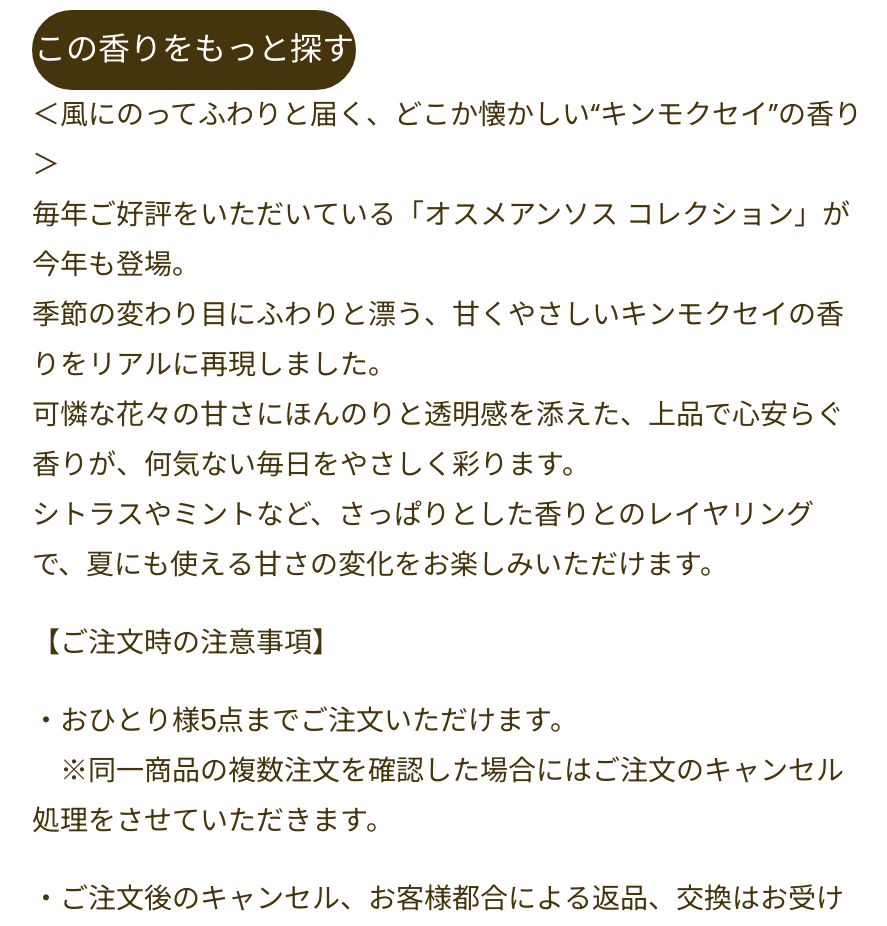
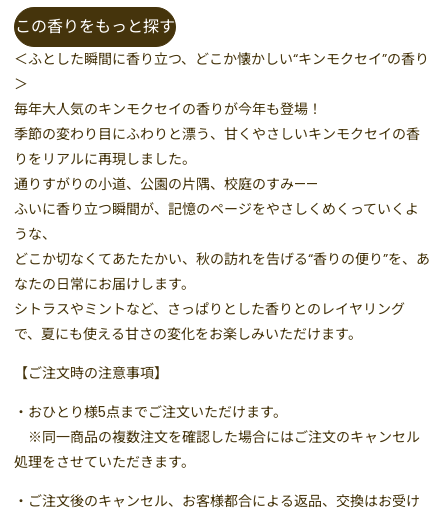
- ＜風にのってふわりと届く、どこか懐かしい“キンモクセイ”の香り
+ ＜ふとした瞬間に香り立つ、どこか懐かしい“キンモクセイ”の香り

- 毎年ご好評をいただいている「オスメアンソス コレクション」が
- 今年も登場。
+ 毎年大人気のキンモクセイの香りが今年も登場！

moved up: 季節の変わり目にふわりと漂う、甘くやさしいキンモクセイの香 | りをリアルに再現しました。

- 可憐な花々の甘さにほんのりと透明感を添えた、上品で心安らぐ
- 香りが、何気ない毎日をやさしく彩ります。
+ 通りすがりの小道、公園の片隅、校庭のすみ——
+ ふいに香り立つ瞬間が、記憶のページをやさしくめくっていくよ
+ うな、
+ どこか切なくてあたたかい、秋の訪れを告げる“香りの便り”を、あ
+ なたの日常にお届けします。
